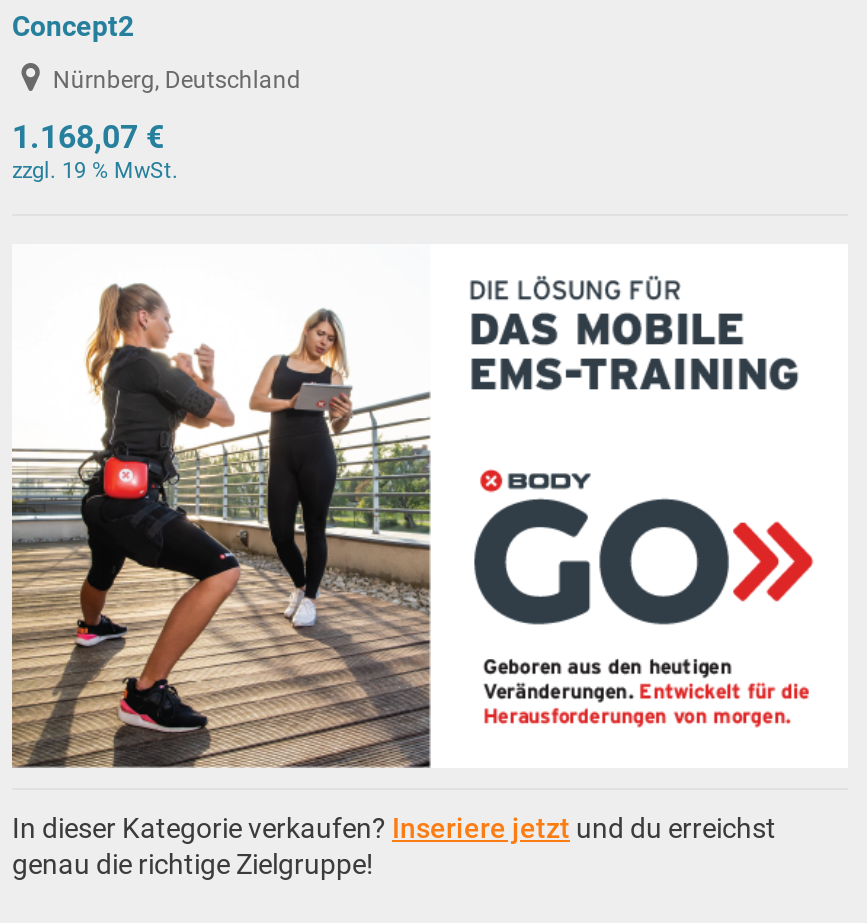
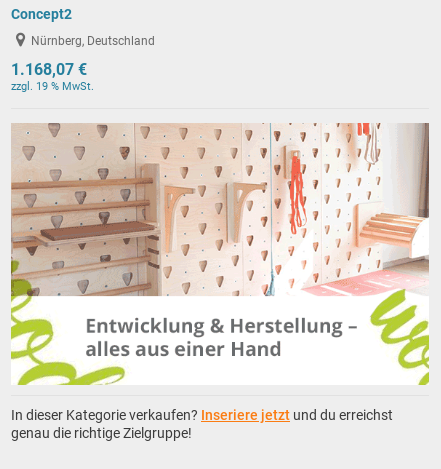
- [image]
+ [image]
